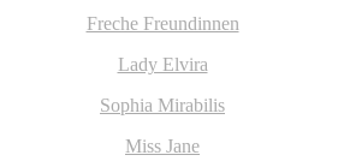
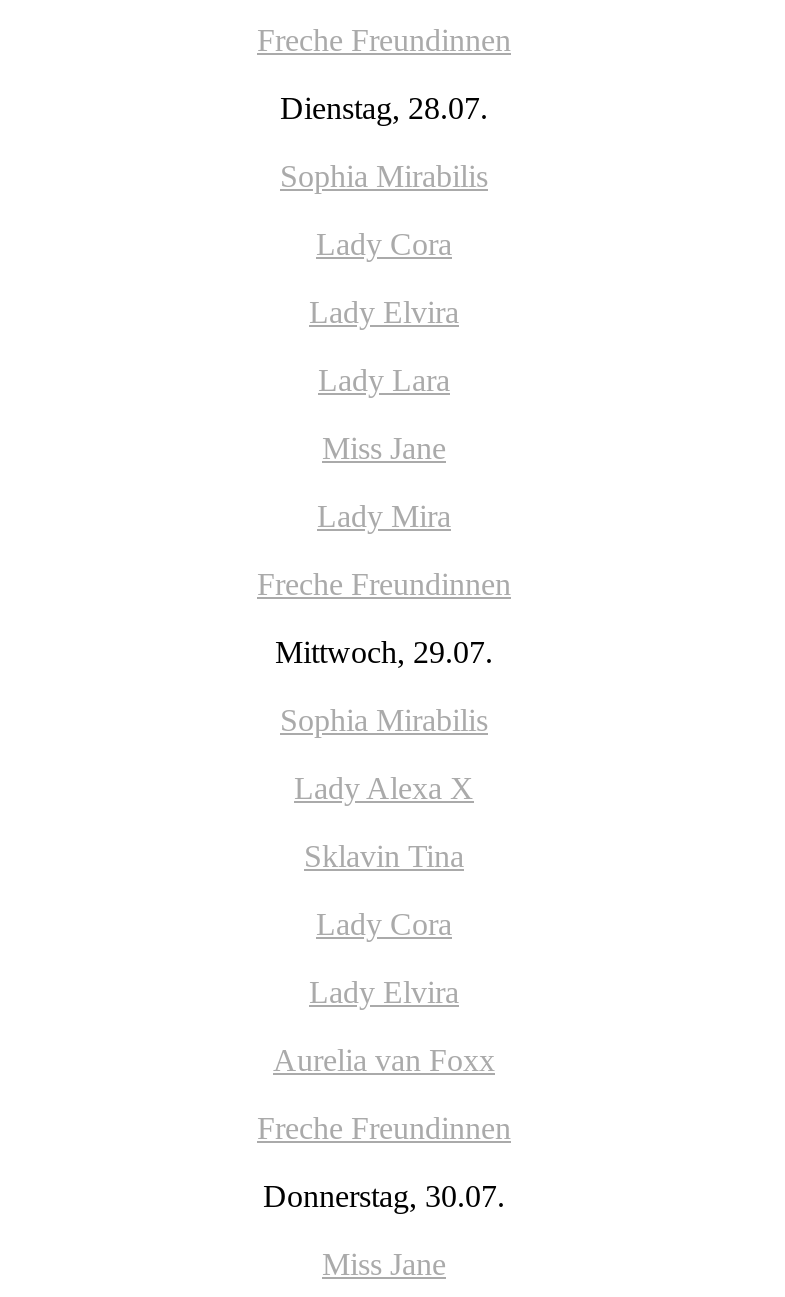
+ Dienstag, 28.07.
+ Sophia Mirabilis
+ Lady Cora

+ Lady Lara
+ Miss Jane
+ Lady Mira
+ Freche Freundinnen
+ Mittwoch, 29.07.

+ Lady Alexa X
+ Sklavin Tina
+ Lady Cora
+ Lady Elvira
+ Aurelia van Foxx
+ Freche Freundinnen
+ Donnerstag, 30.07.
